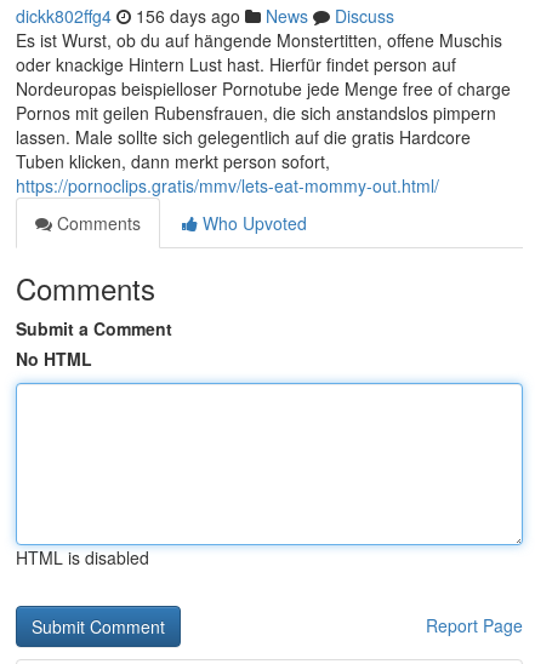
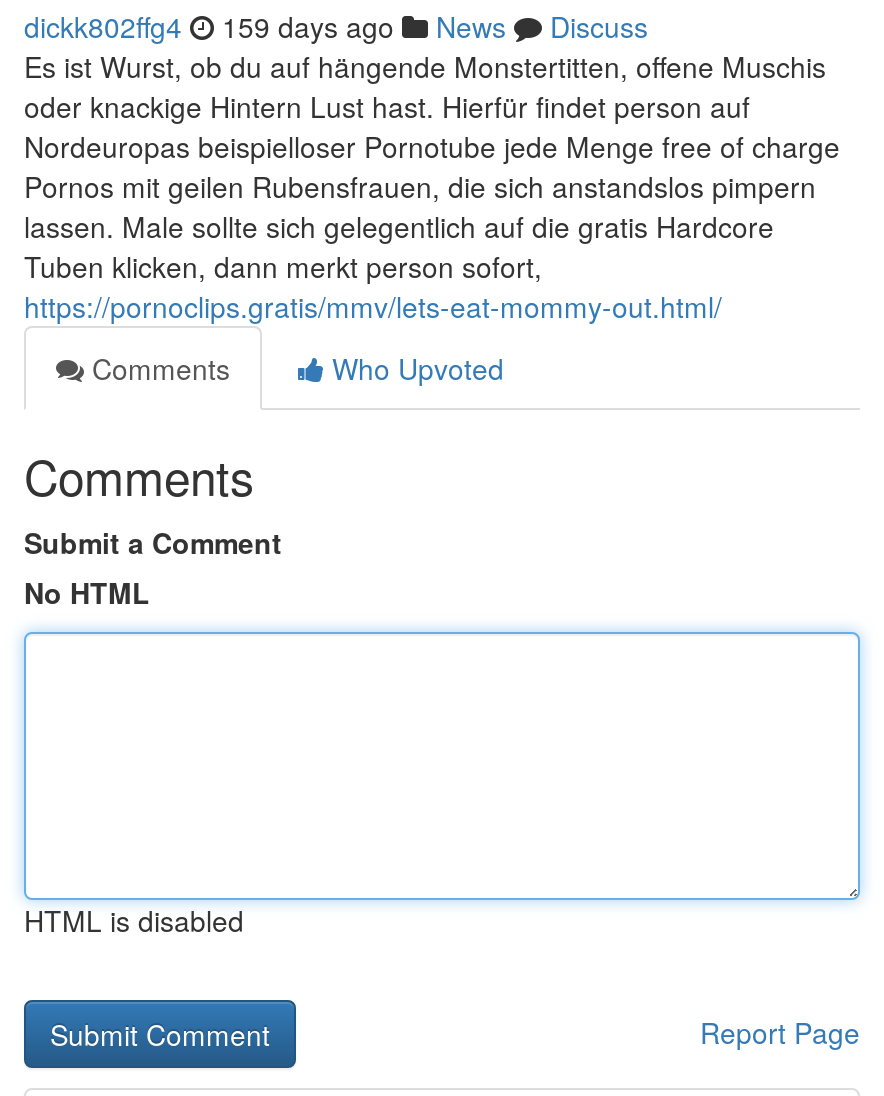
- dickk802ffg4 156 days ago News Discuss
+ dickk802ffg4 159 days ago News Discuss
